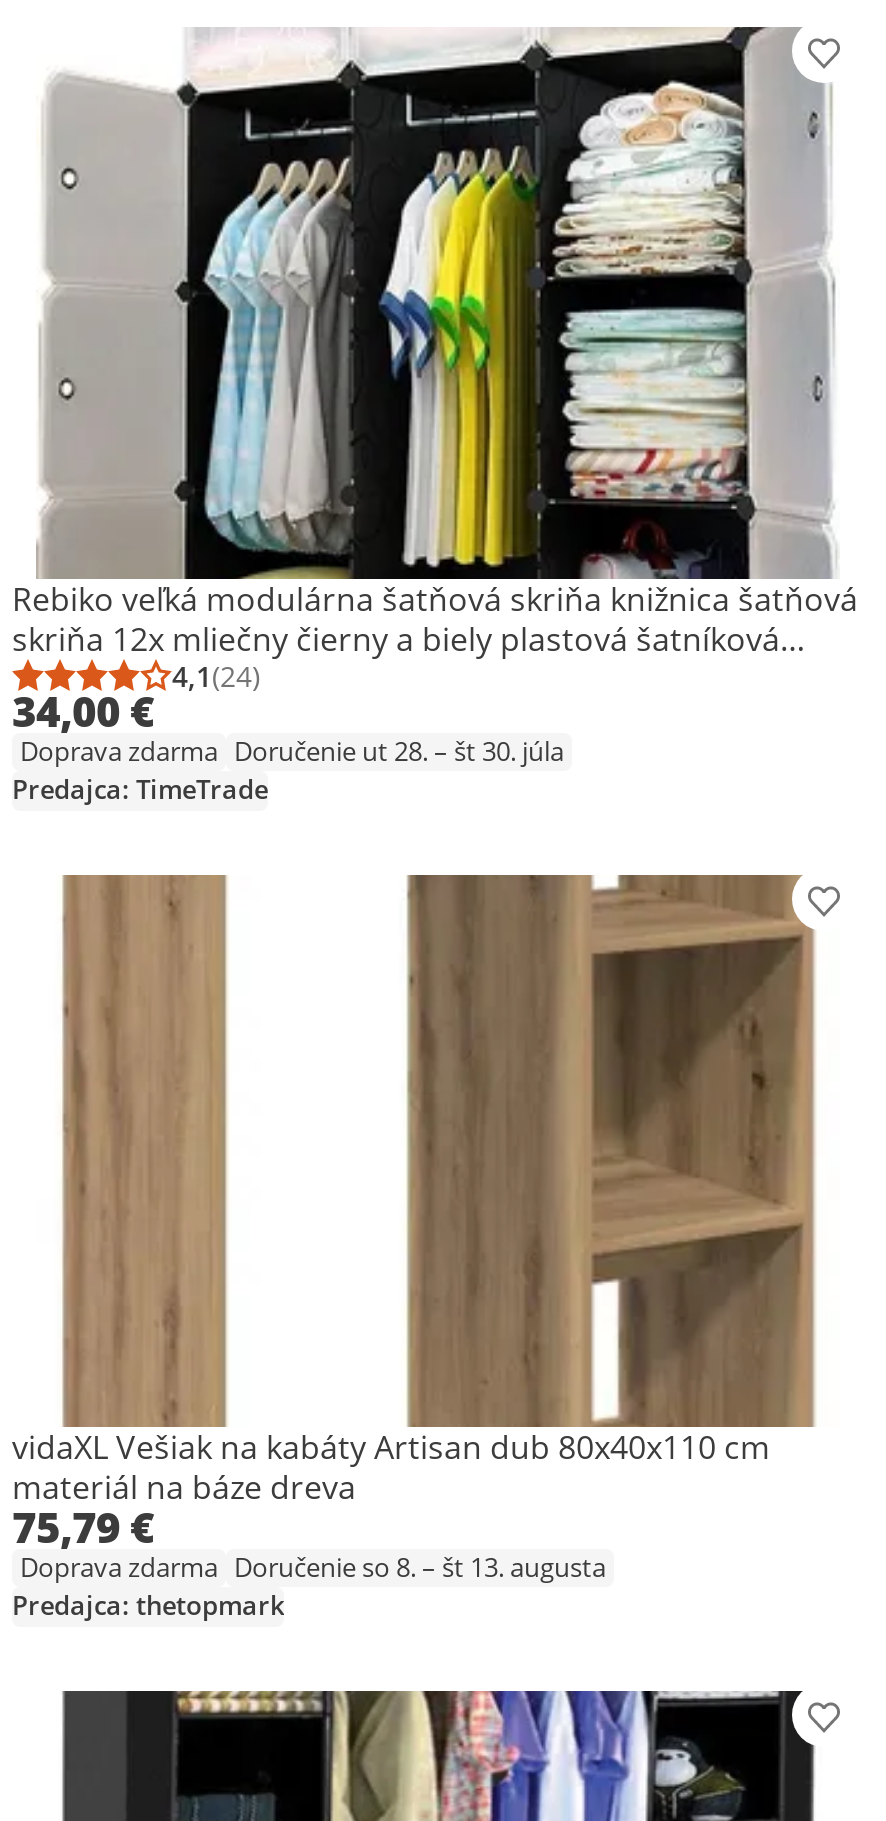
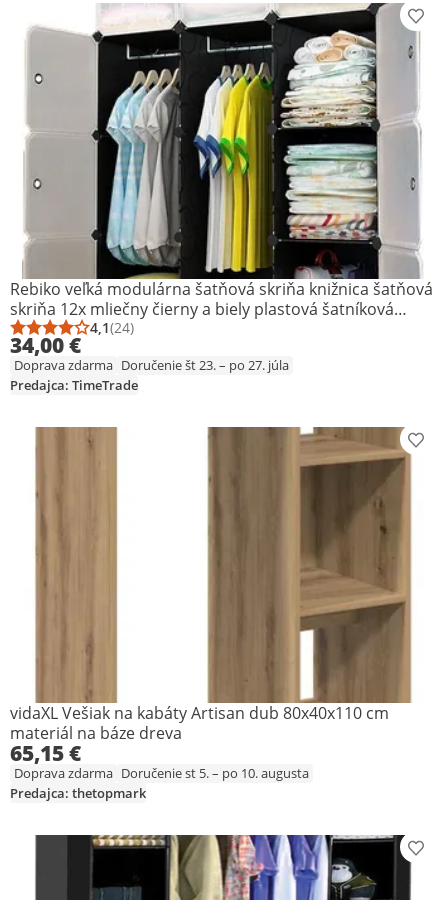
- Doprava zdarma Doručenie ut 28. – št 30. júla
+ Doprava zdarma Doručenie št 23. – po 27. júla

- 75,79 €
+ 65,15 €

- Doprava zdarma Doručenie so 8. – št 13. augusta
+ Doprava zdarma Doručenie st 5. – po 10. augusta
